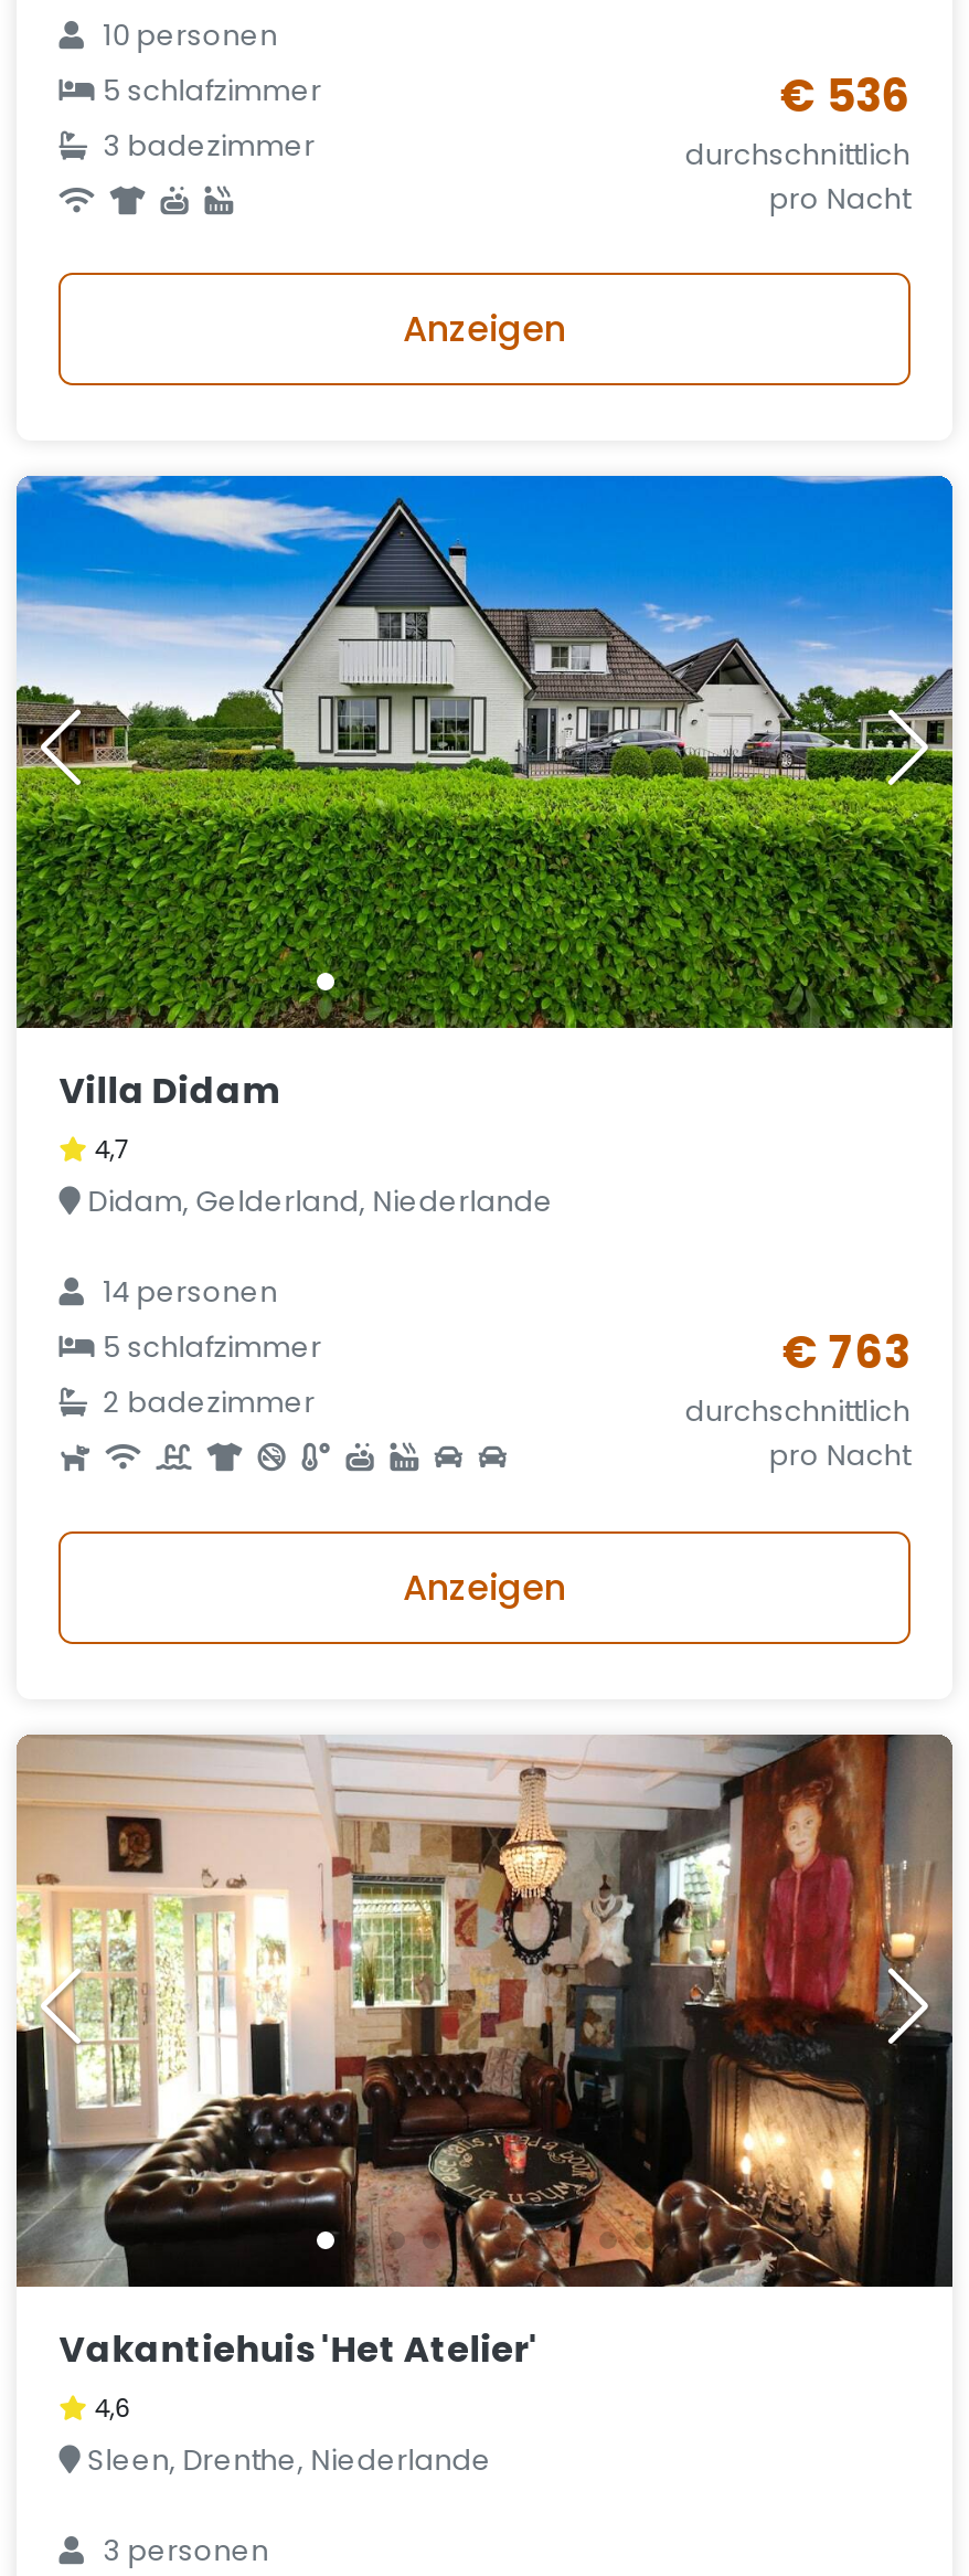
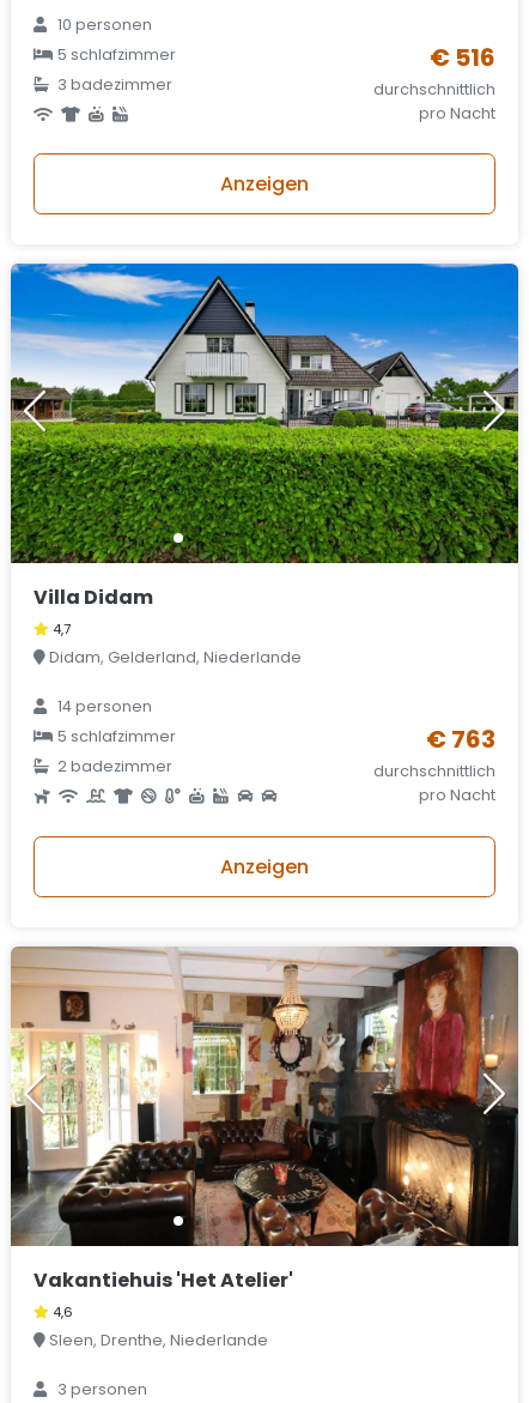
- € 536
+ € 516
